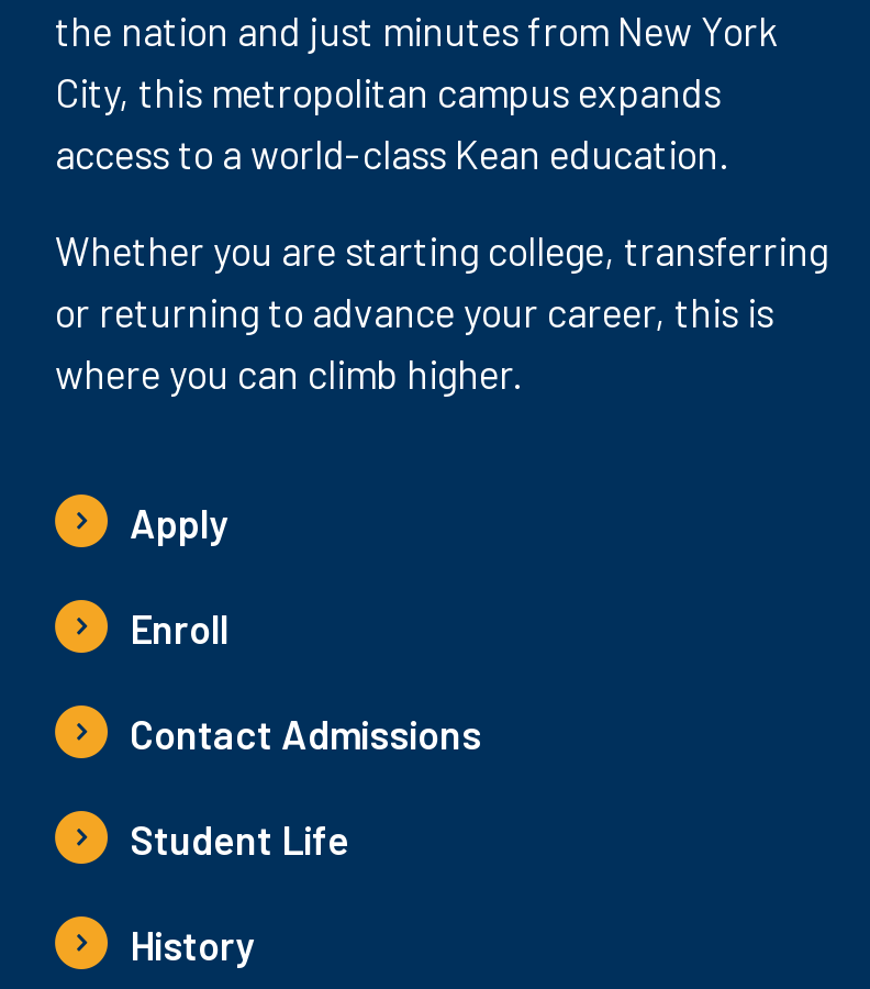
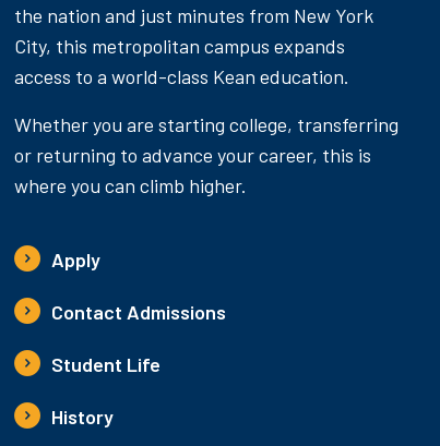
- Enroll
